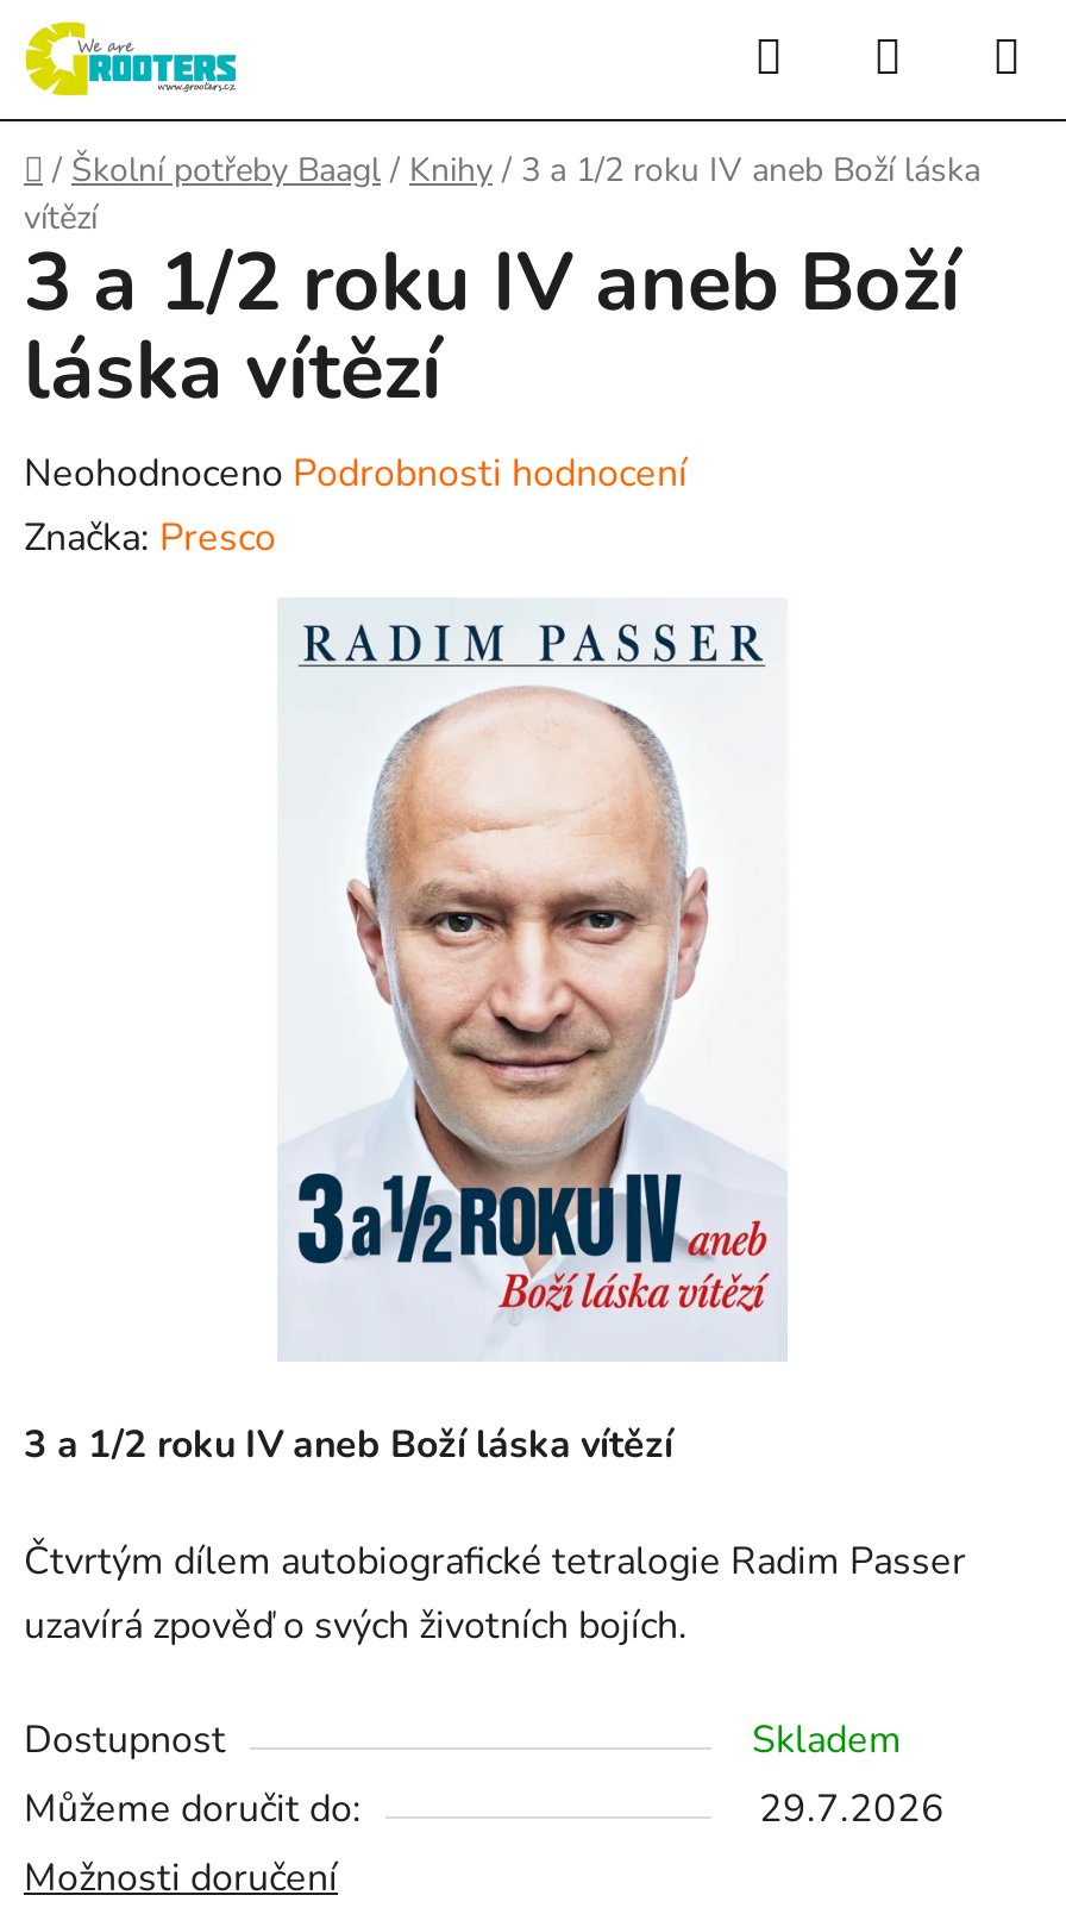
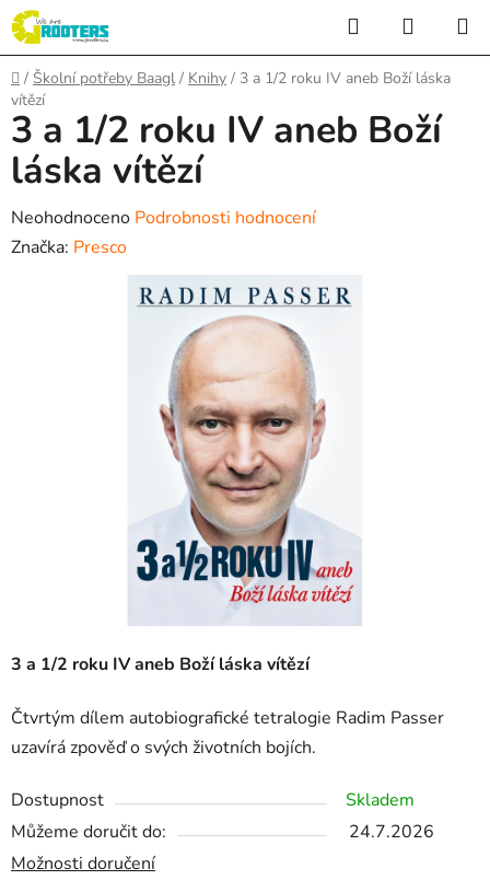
- 29.7.2026
+ 24.7.2026
